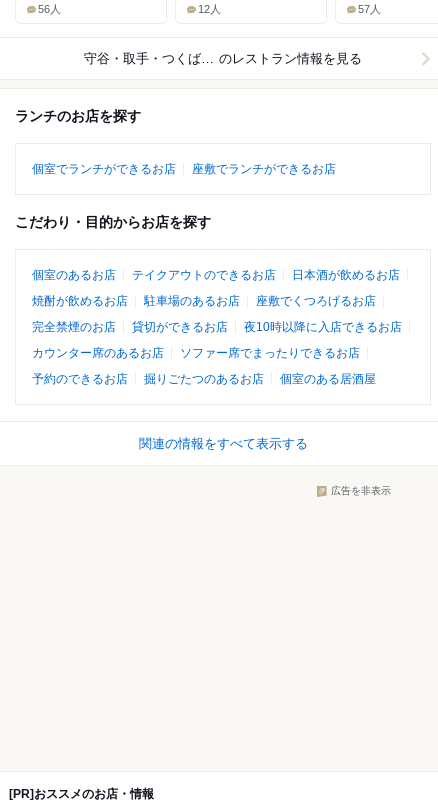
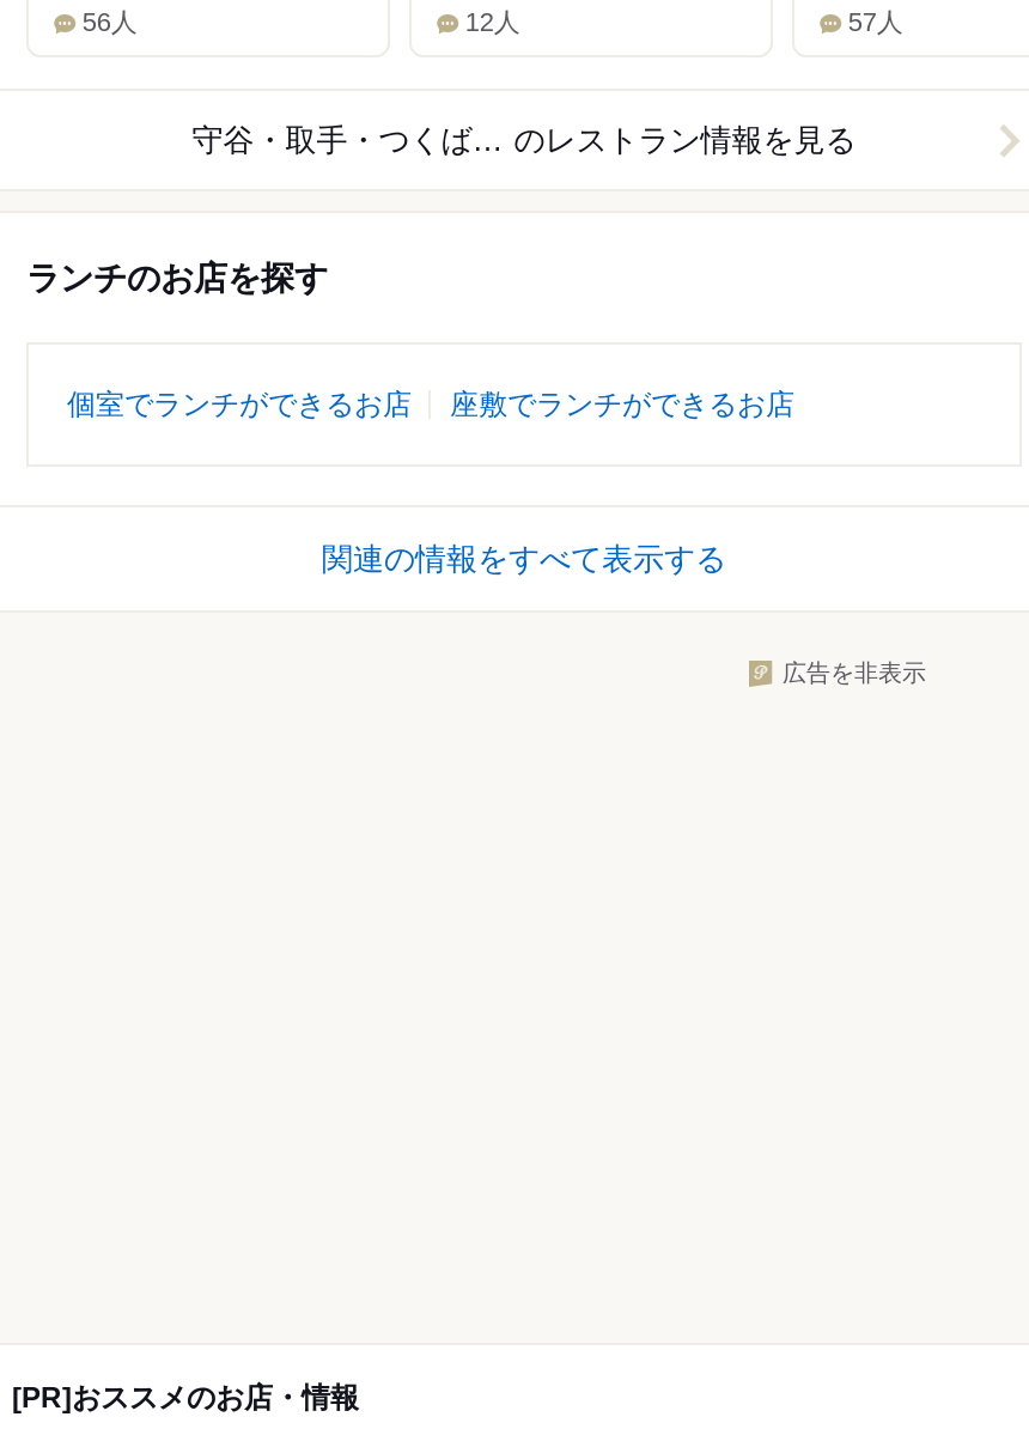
- こだわり・目的からお店を探す
- 個室のあるお店
- テイクアウトのできるお店
- 日本酒が飲めるお店
- 焼酎が飲めるお店
- 駐車場のあるお店
- 座敷でくつろげるお店
- 完全禁煙のお店
- 貸切ができるお店
- 夜10時以降に入店できるお店
- カウンター席のあるお店
- ソファー席でまったりできるお店
- 予約のできるお店
- 掘りごたつのあるお店
- 個室のある居酒屋
